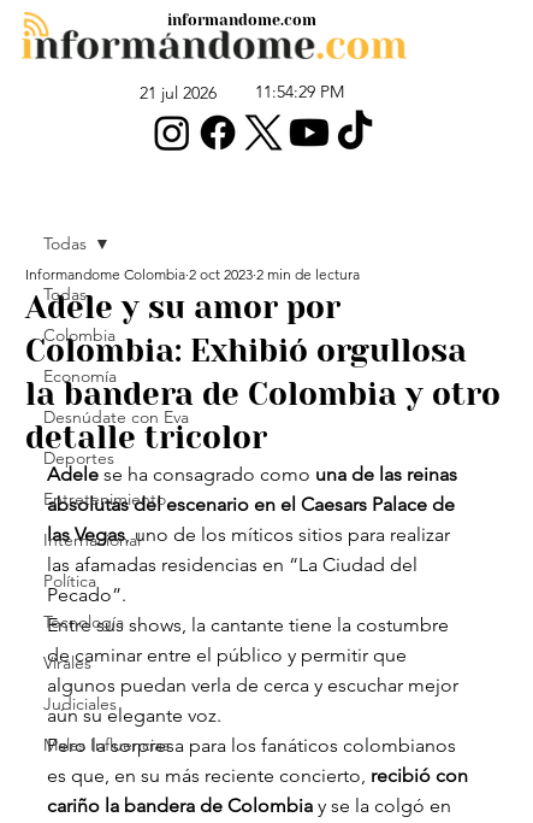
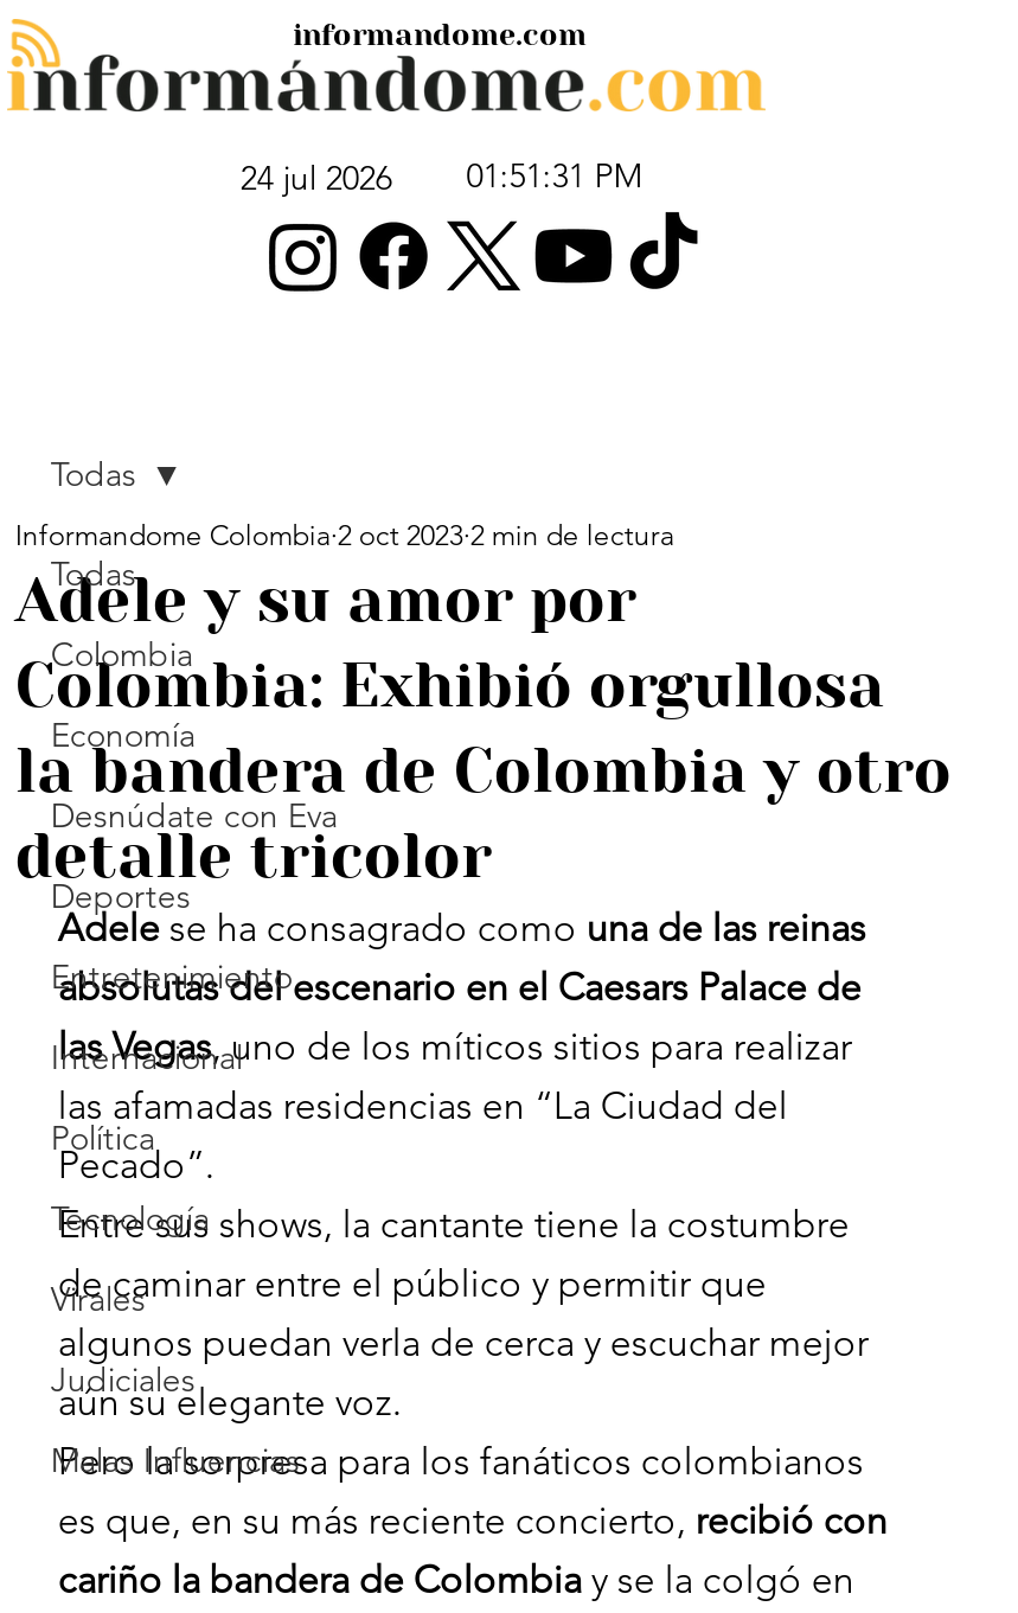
- 21 jul 2026
+ 24 jul 2026

- 11:54:29 PM
+ 01:51:31 PM
